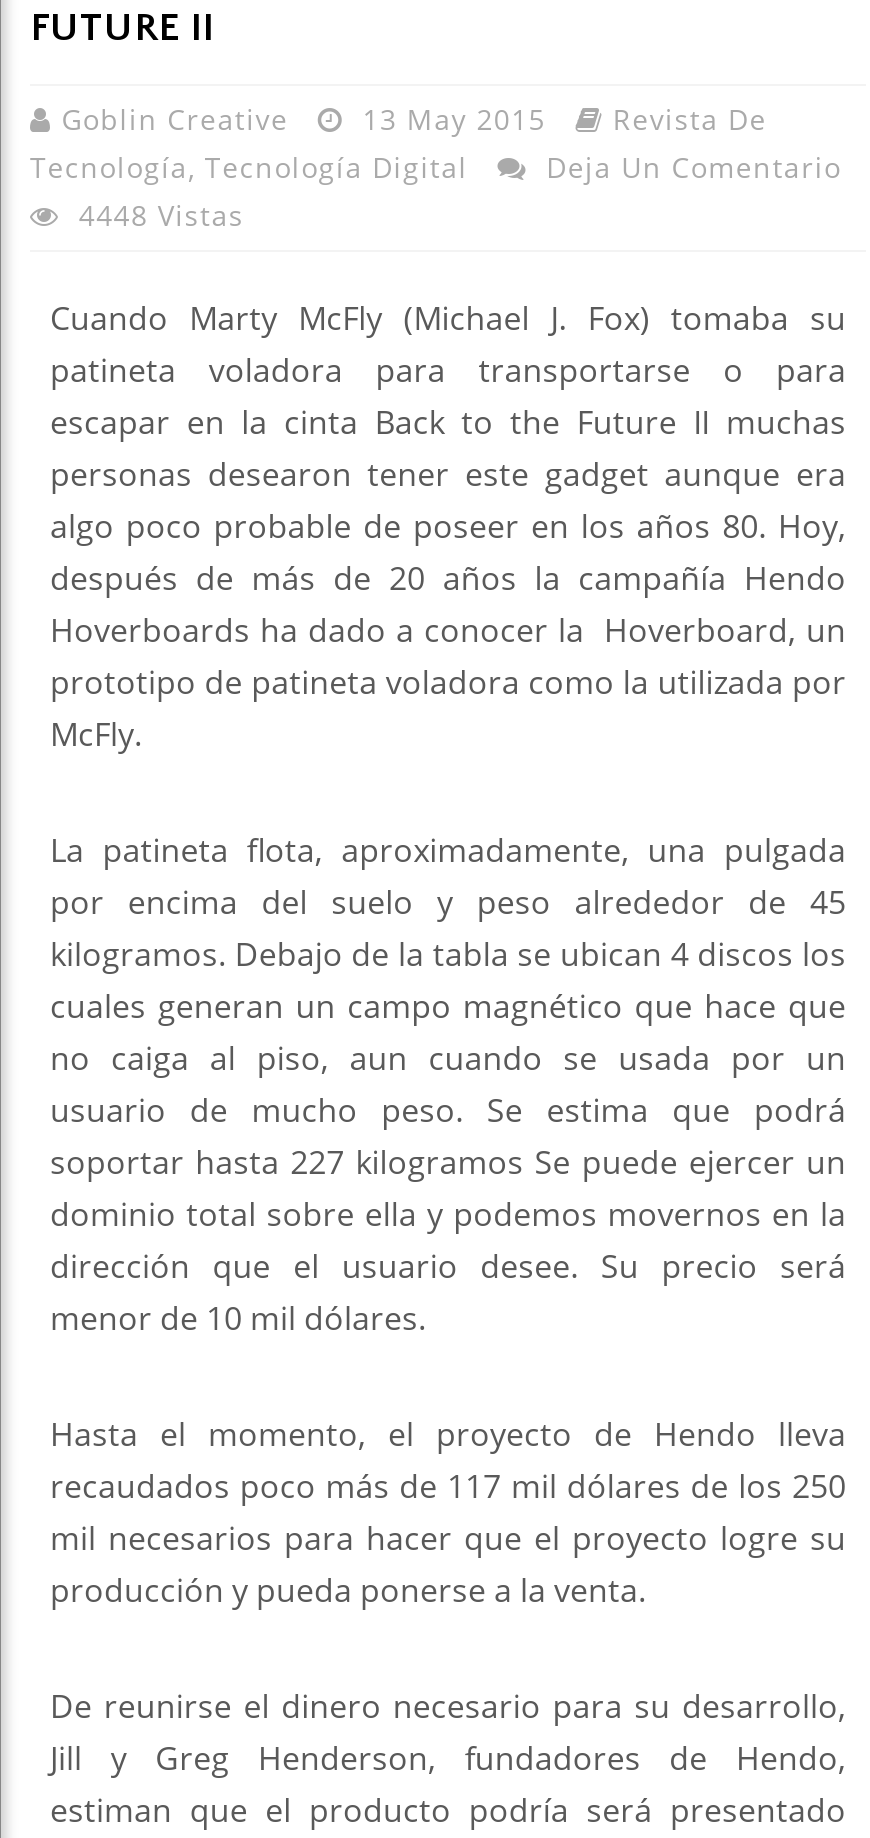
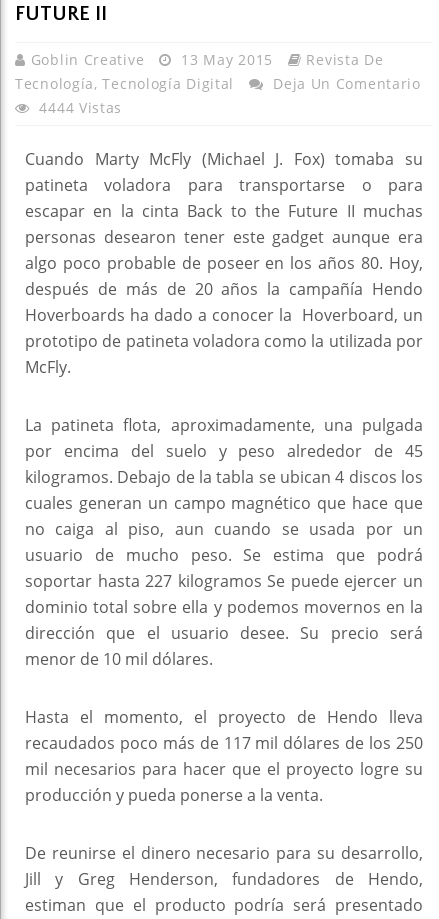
- 4448 Vistas
+ 4444 Vistas
